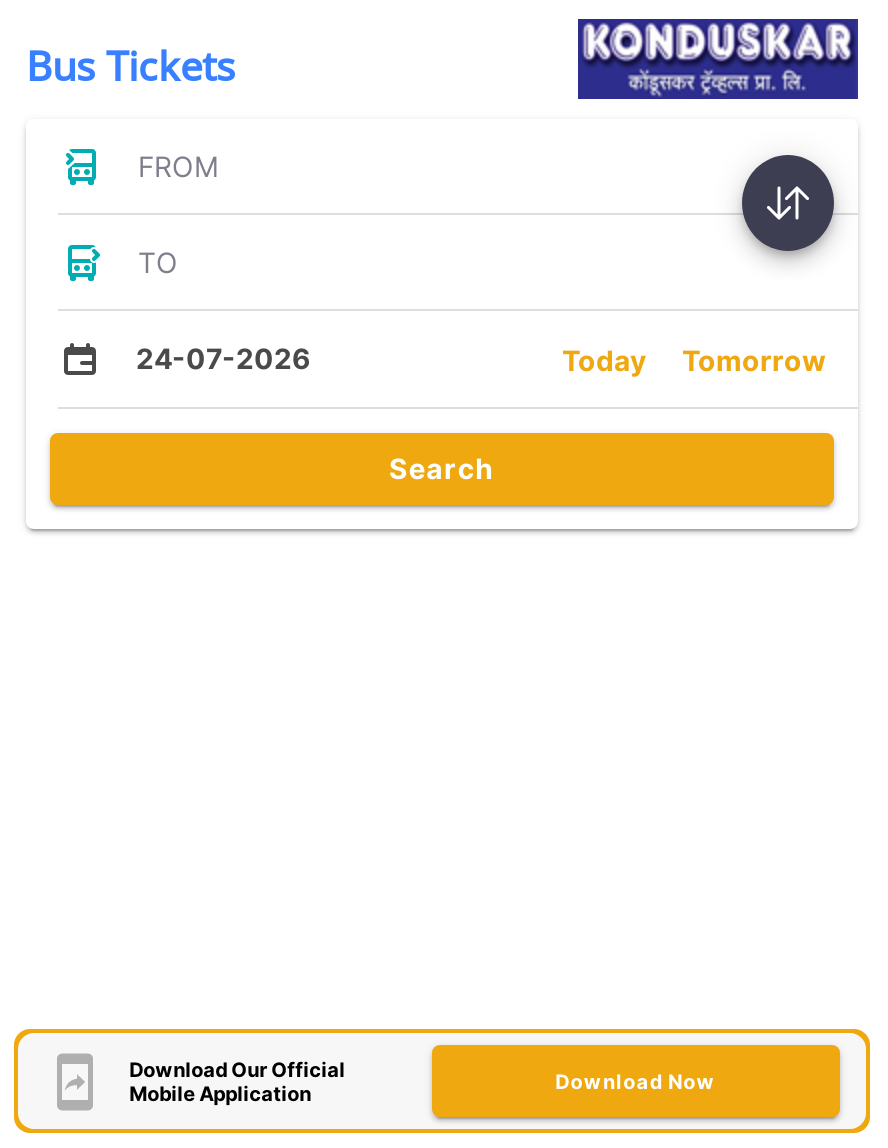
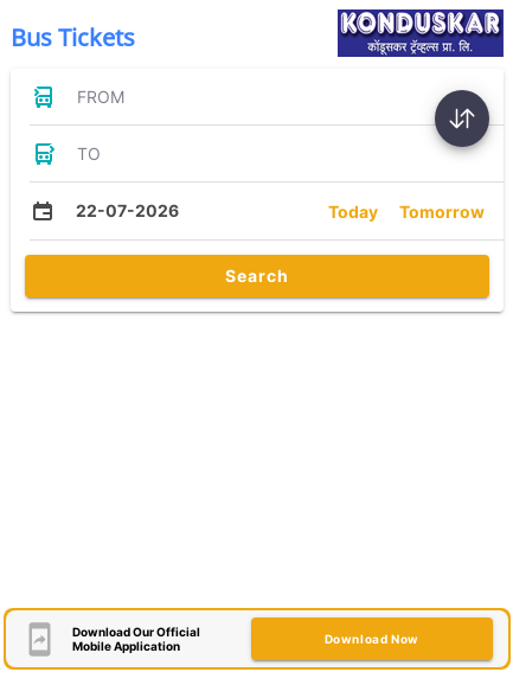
- 24-07-2026
+ 22-07-2026
